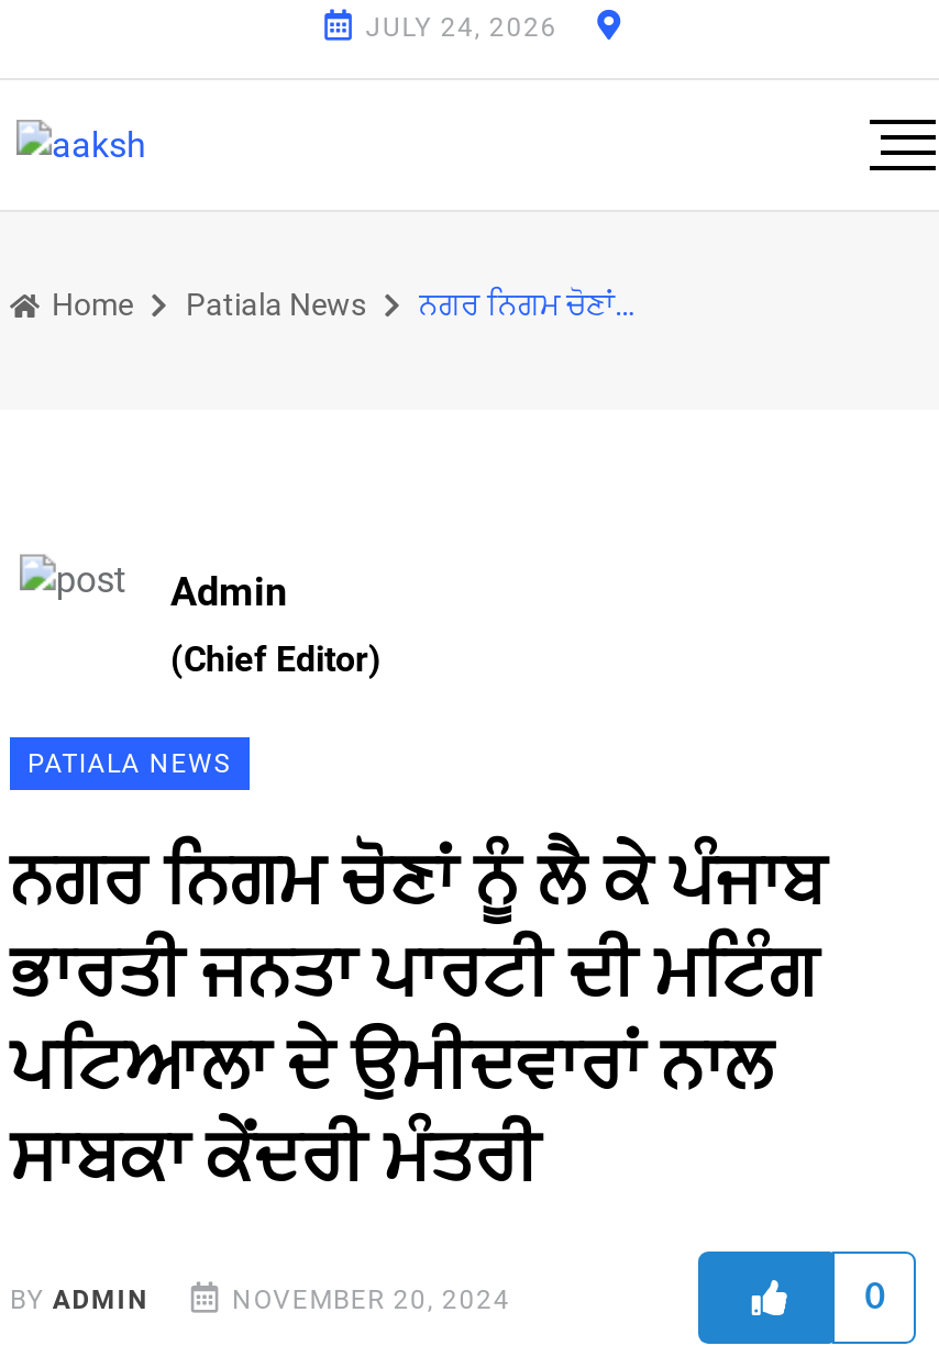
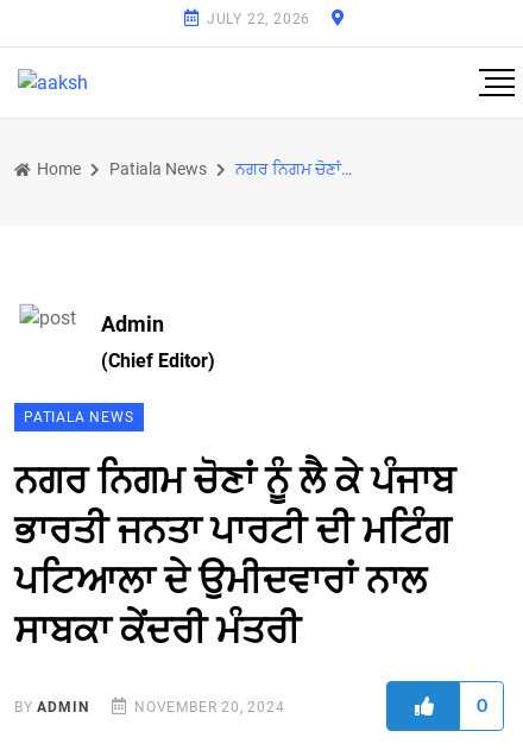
- JULY 24, 2026
+ JULY 22, 2026
